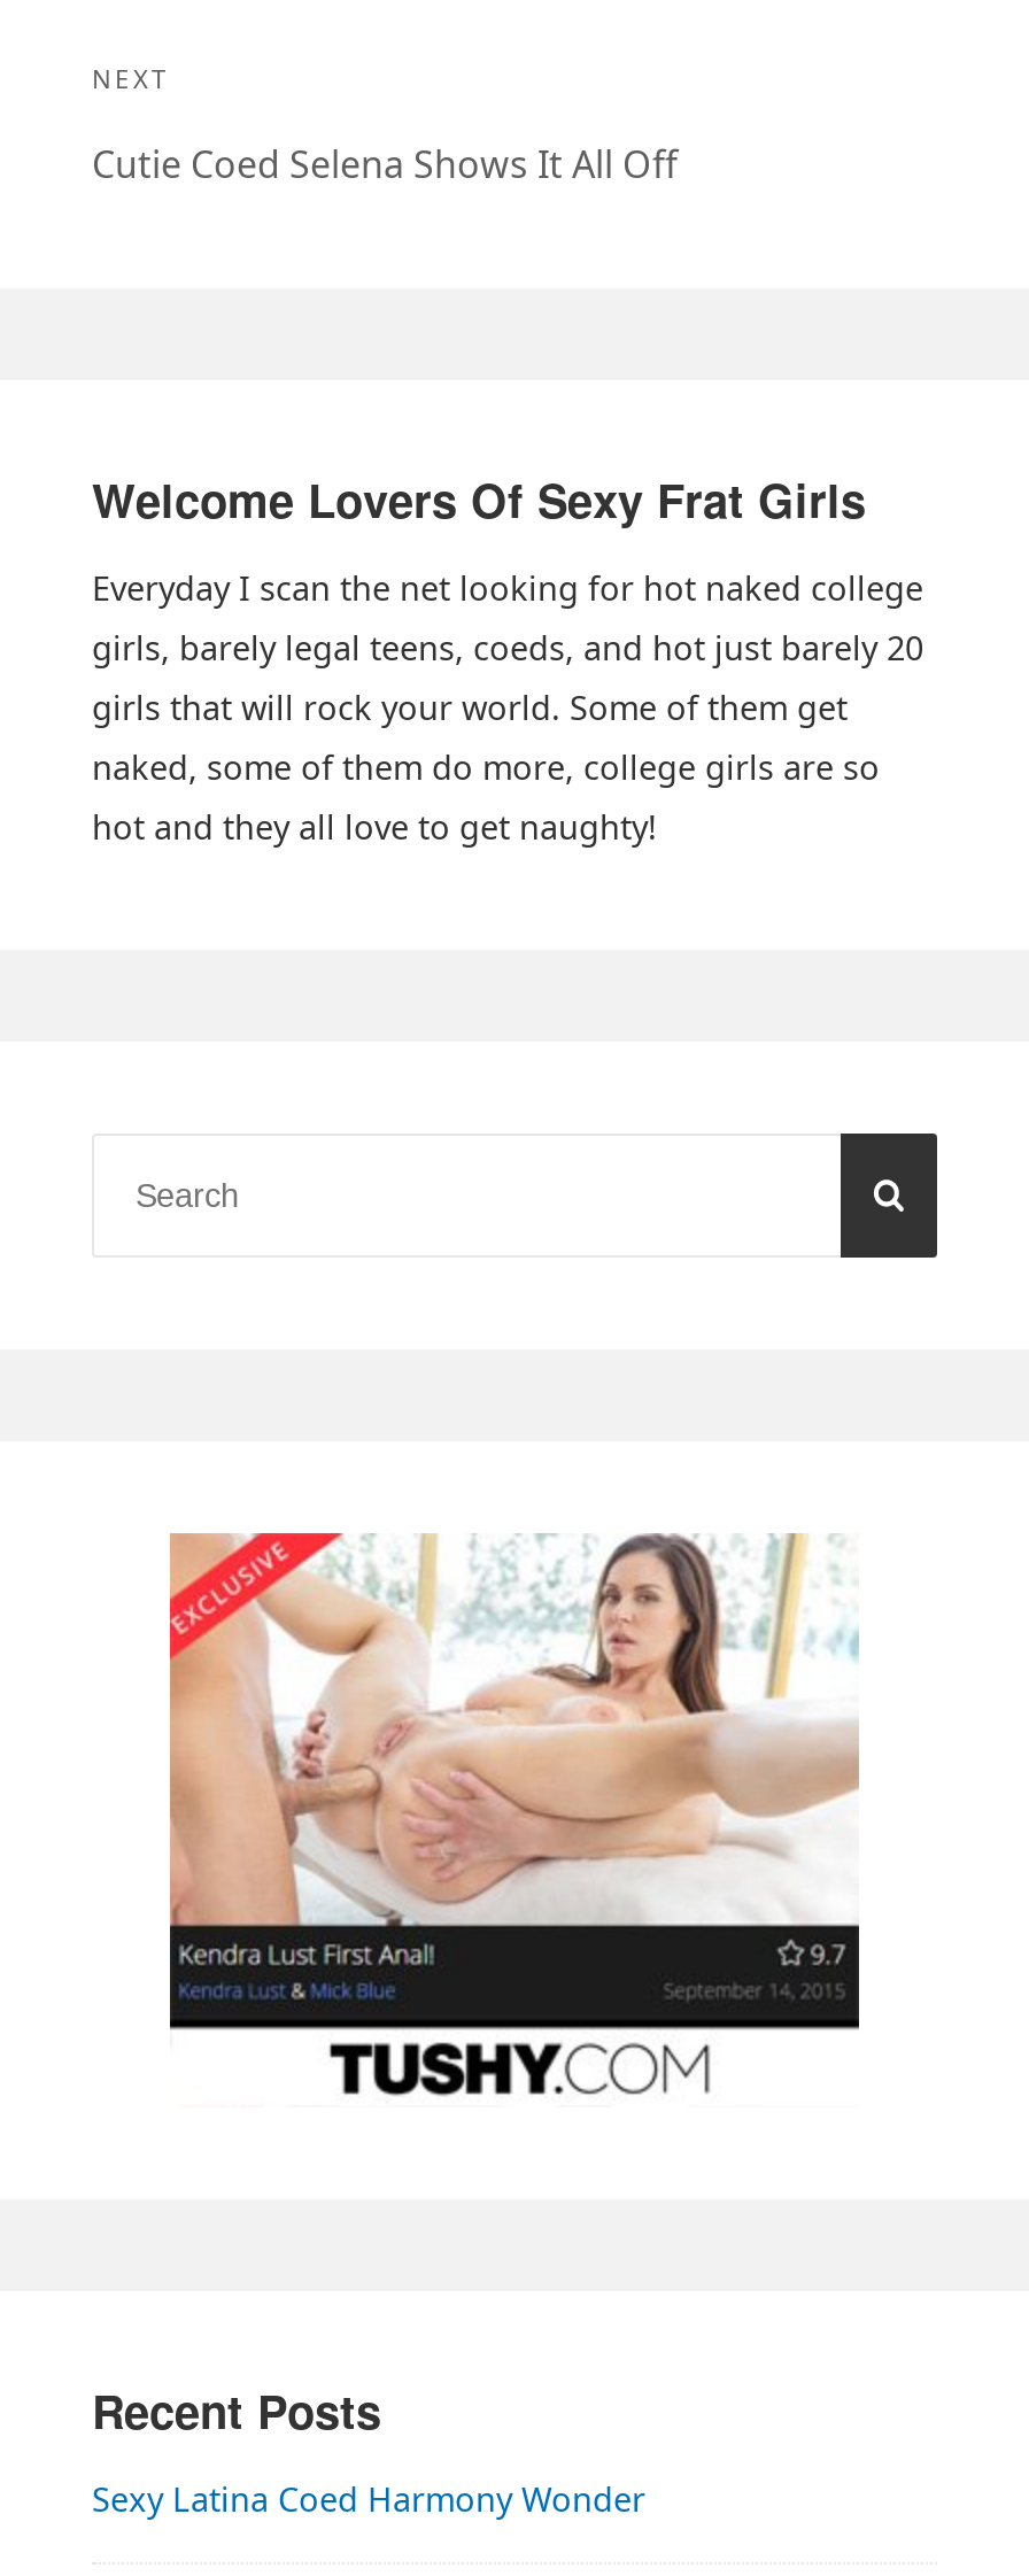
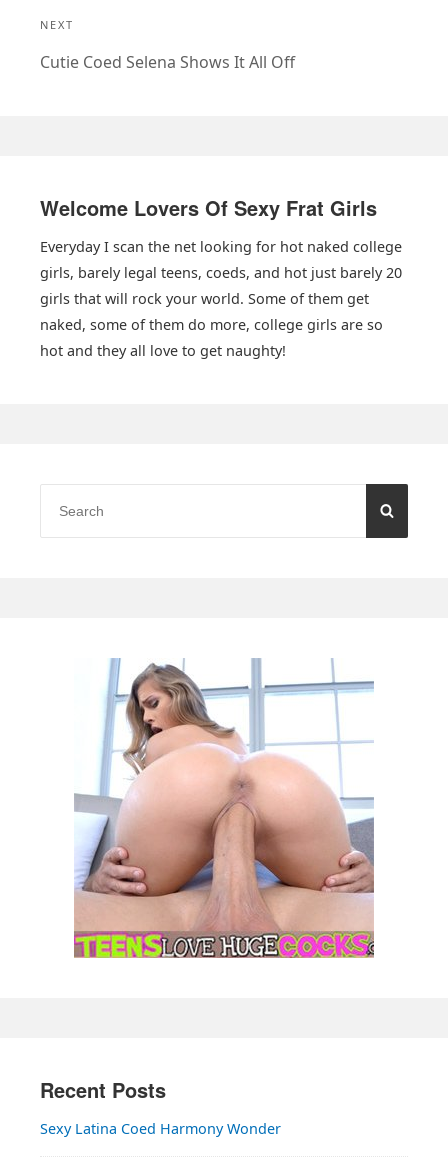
- [image]
+ [image]
